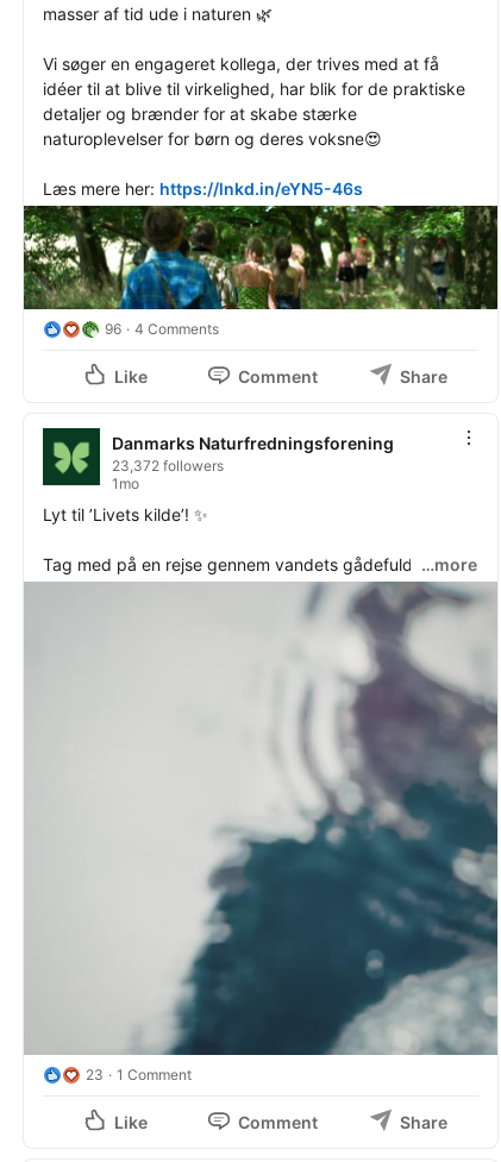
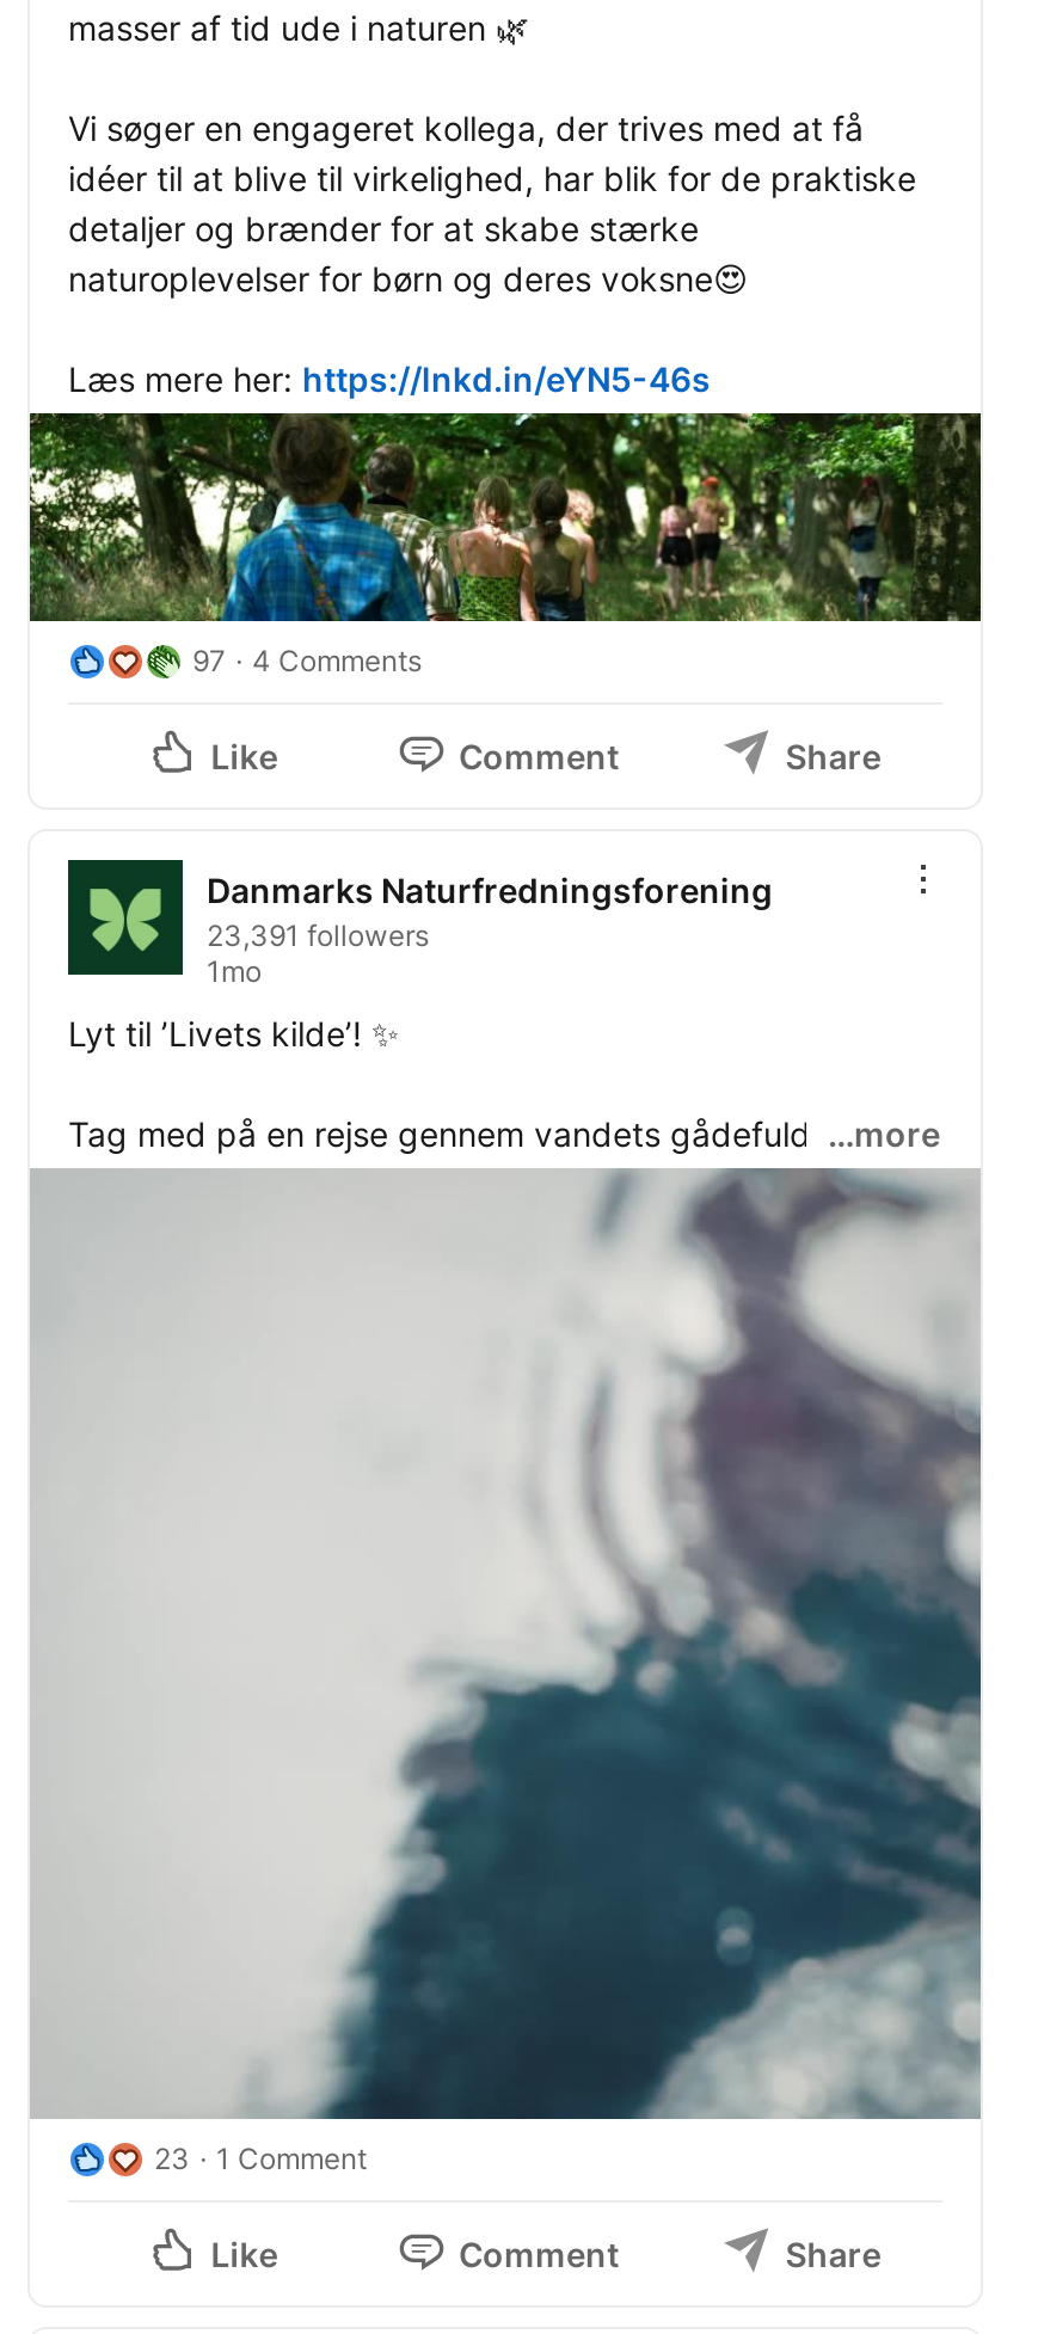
- 96 4 Comments
+ 97 4 Comments

- 23,372 followers
+ 23,391 followers
